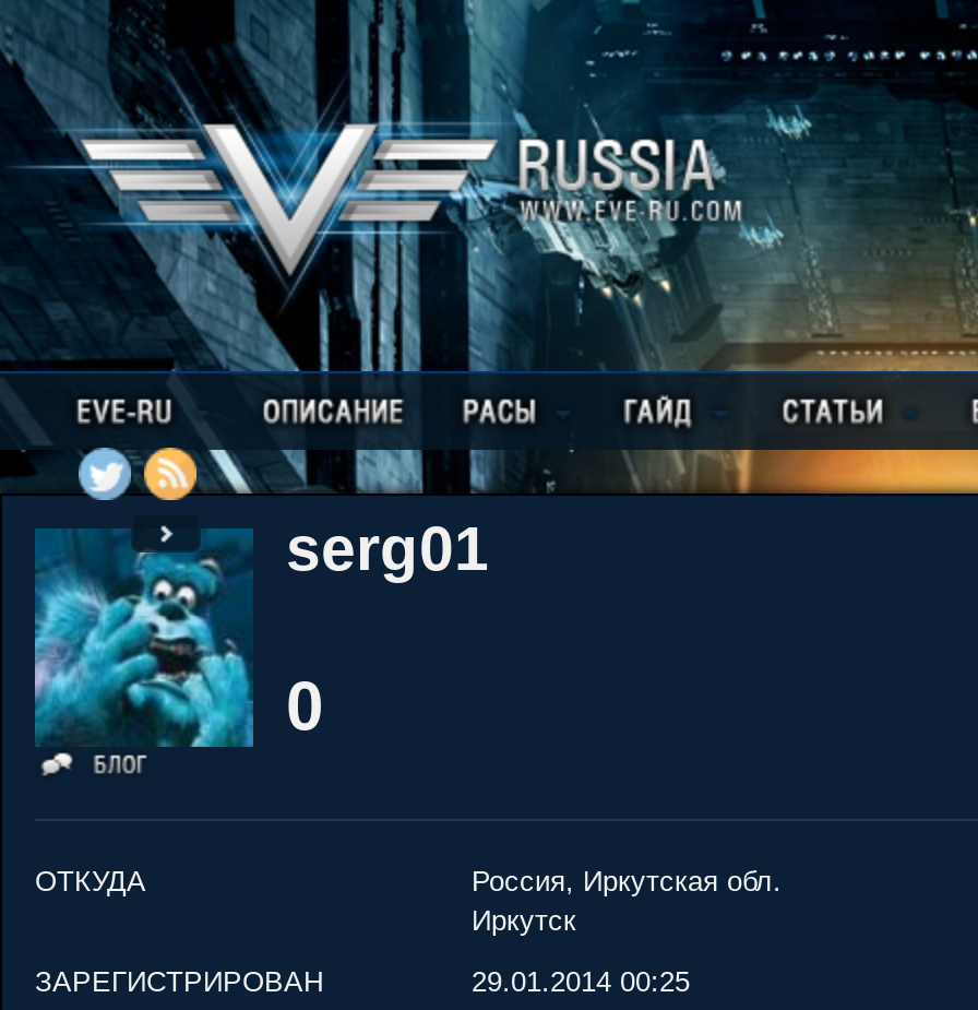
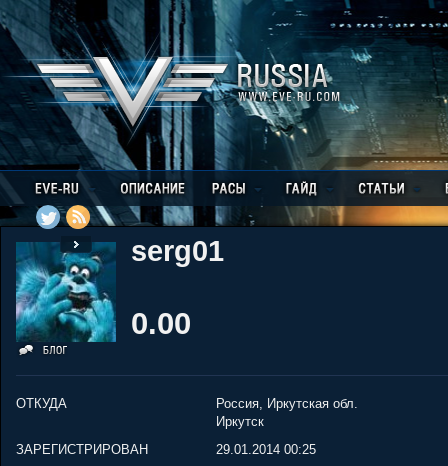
- 0
+ 0.00
